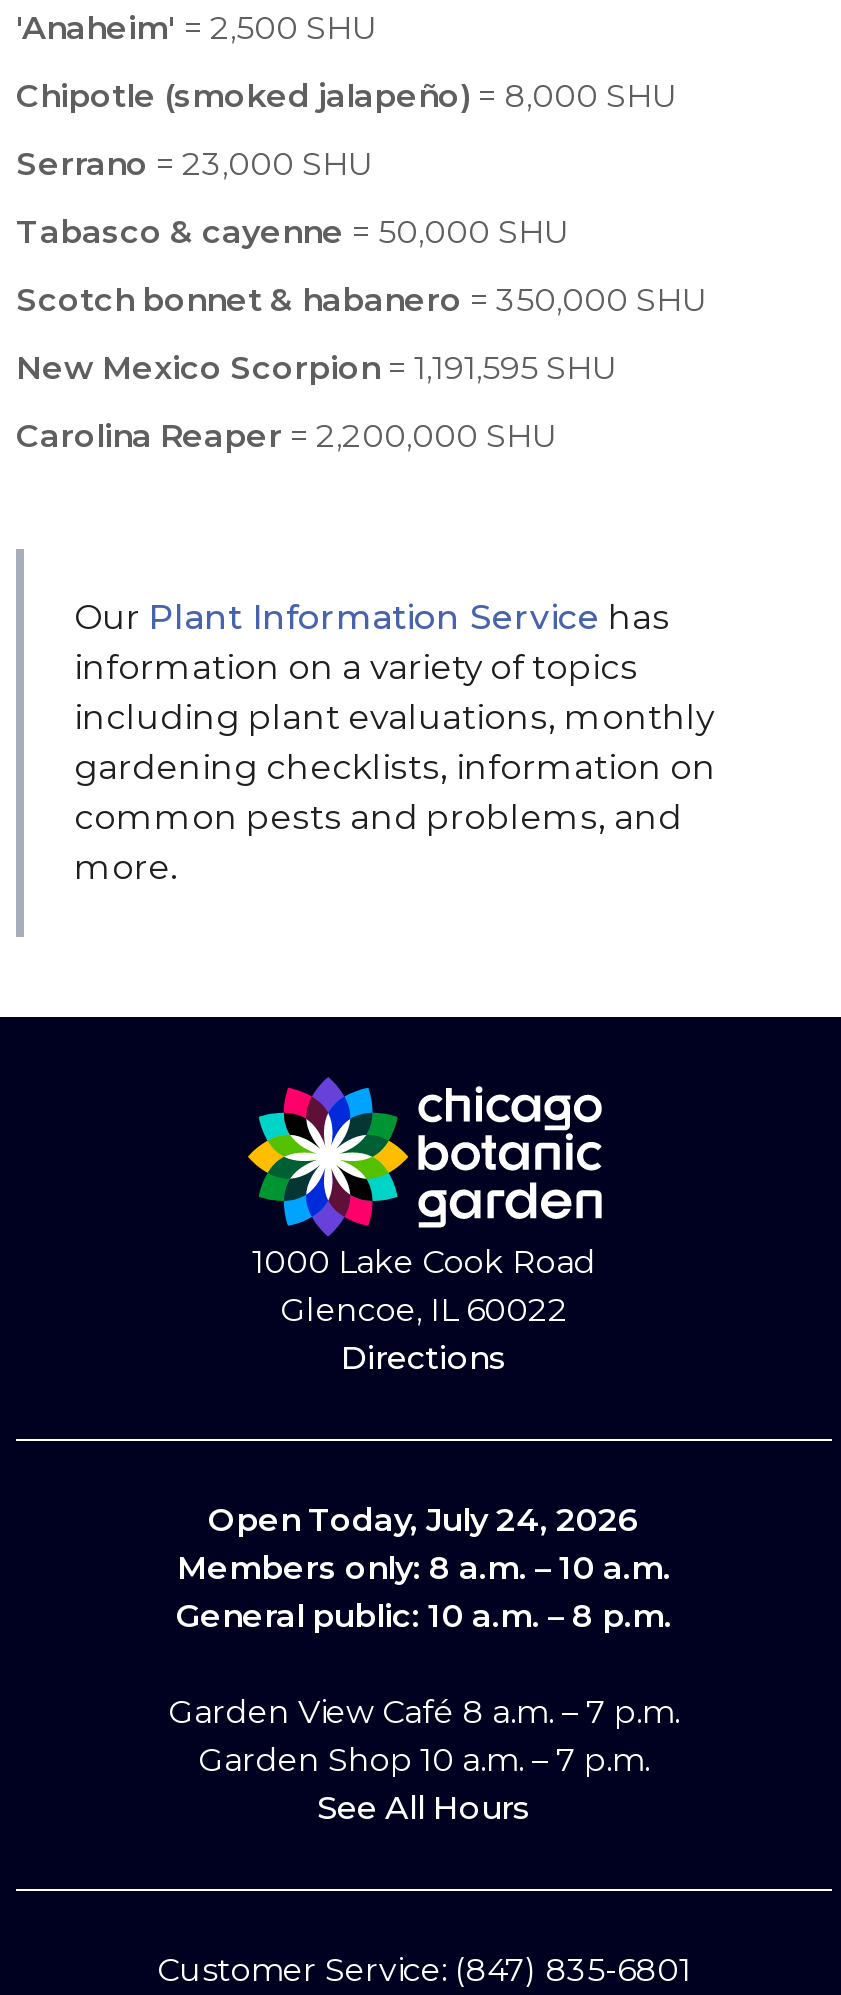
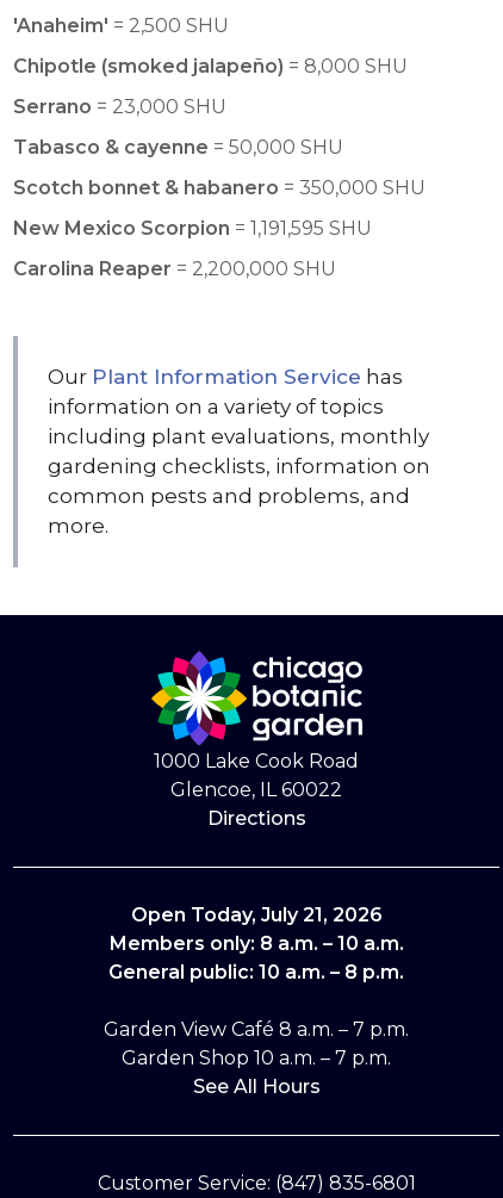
- Open Today, July 24, 2026
+ Open Today, July 21, 2026
